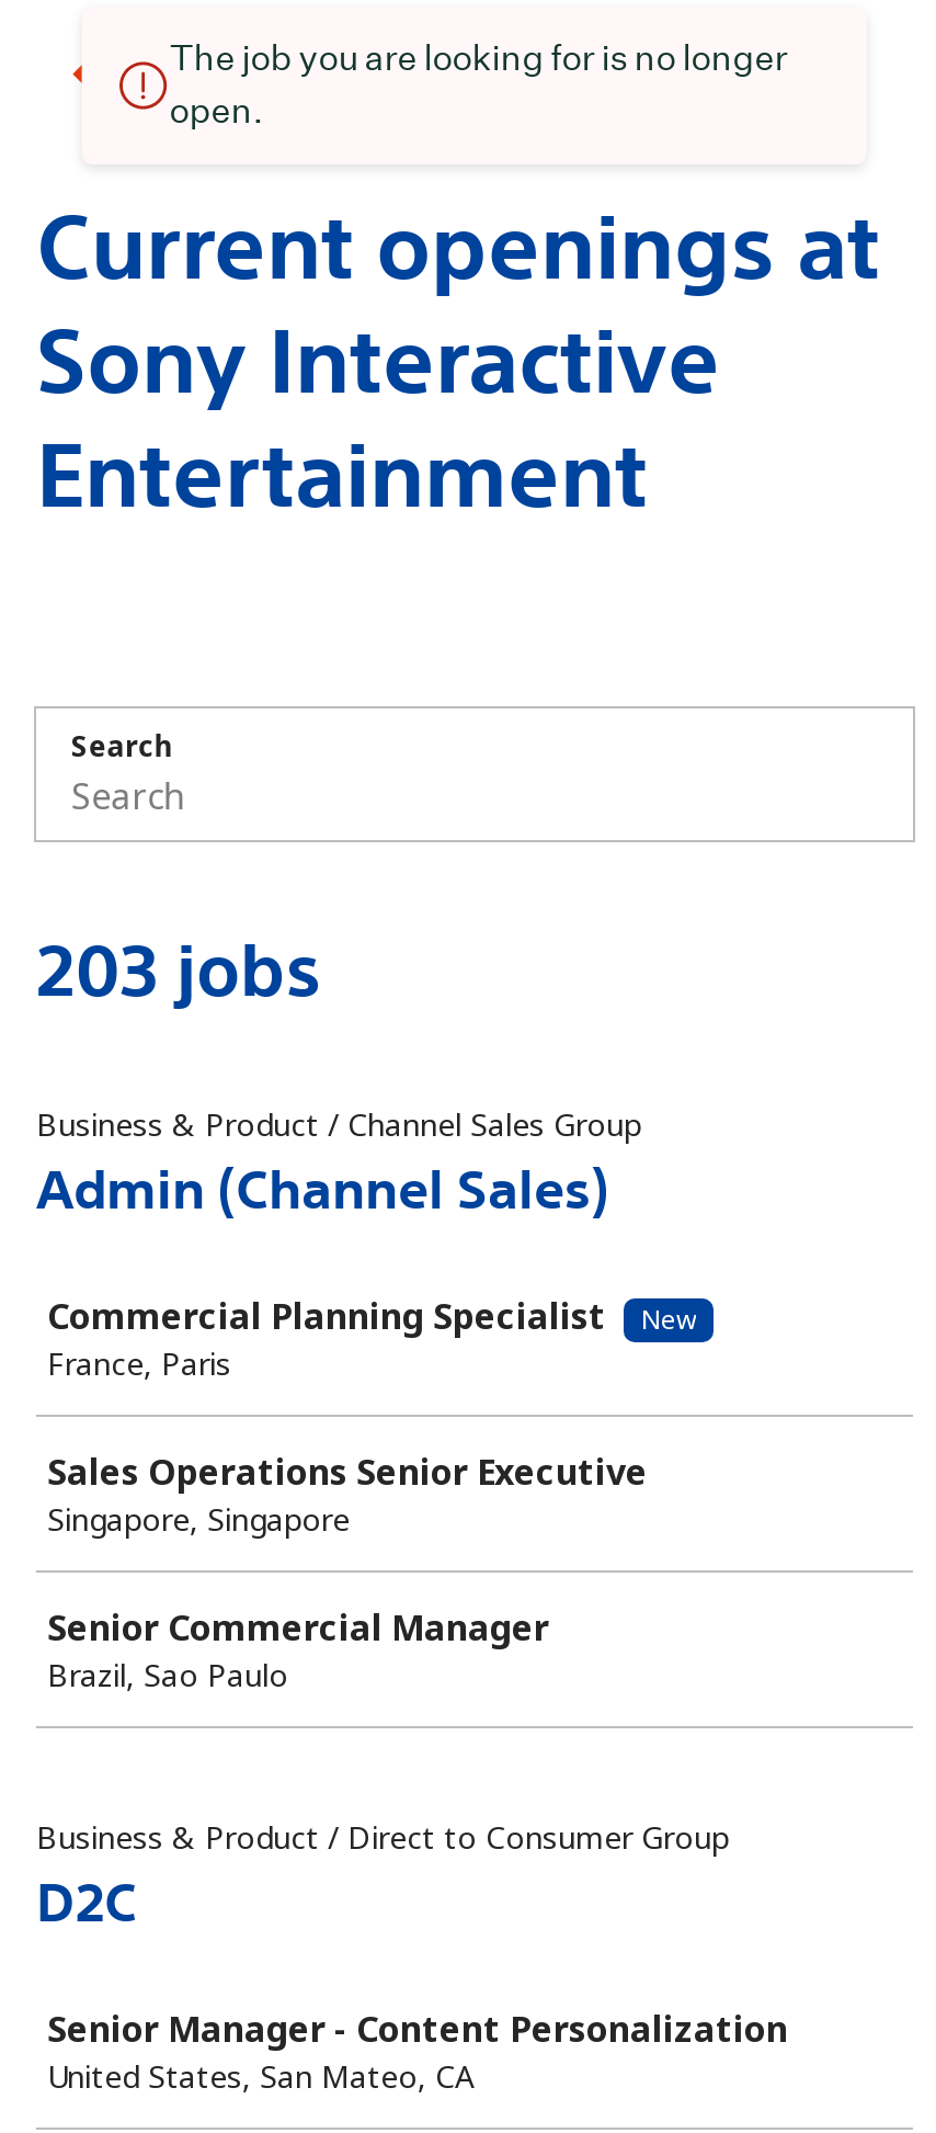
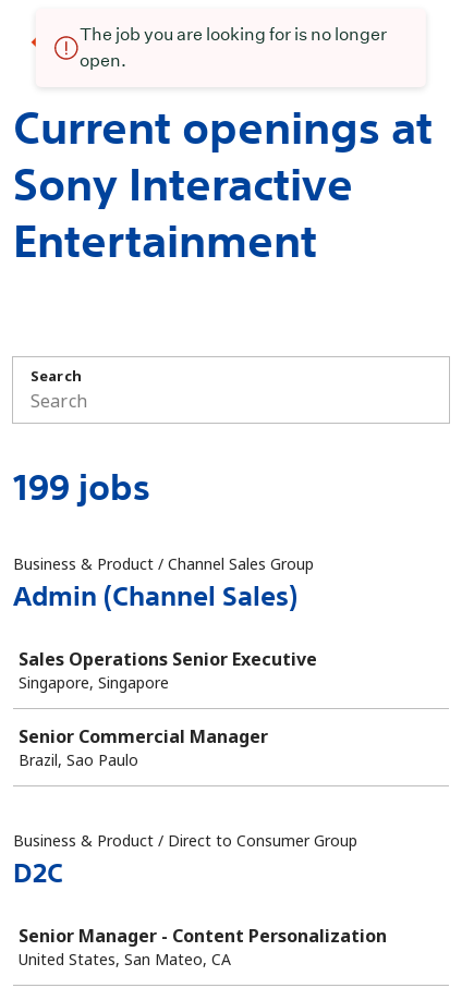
- 203 jobs
+ 199 jobs

- Commercial Planning Specialist
- New
- France, Paris
